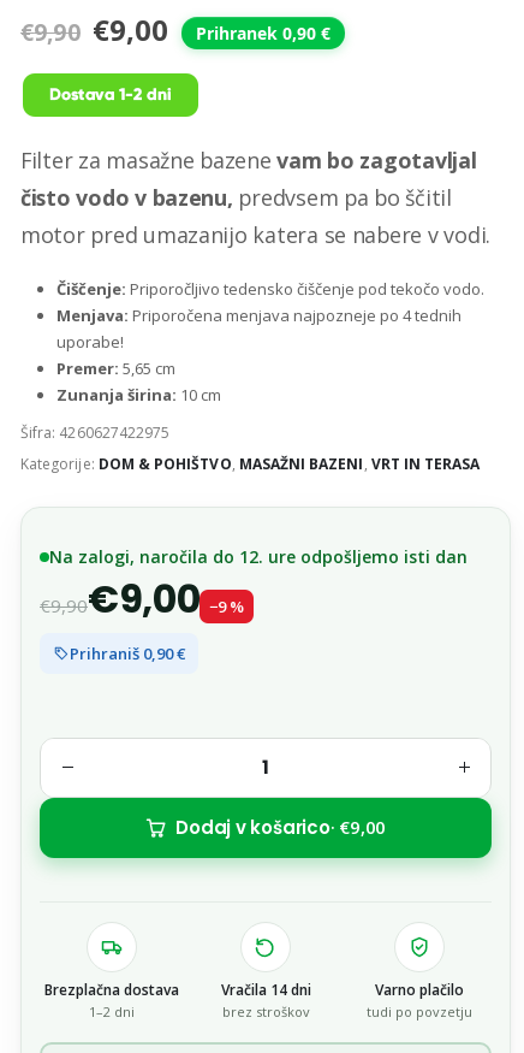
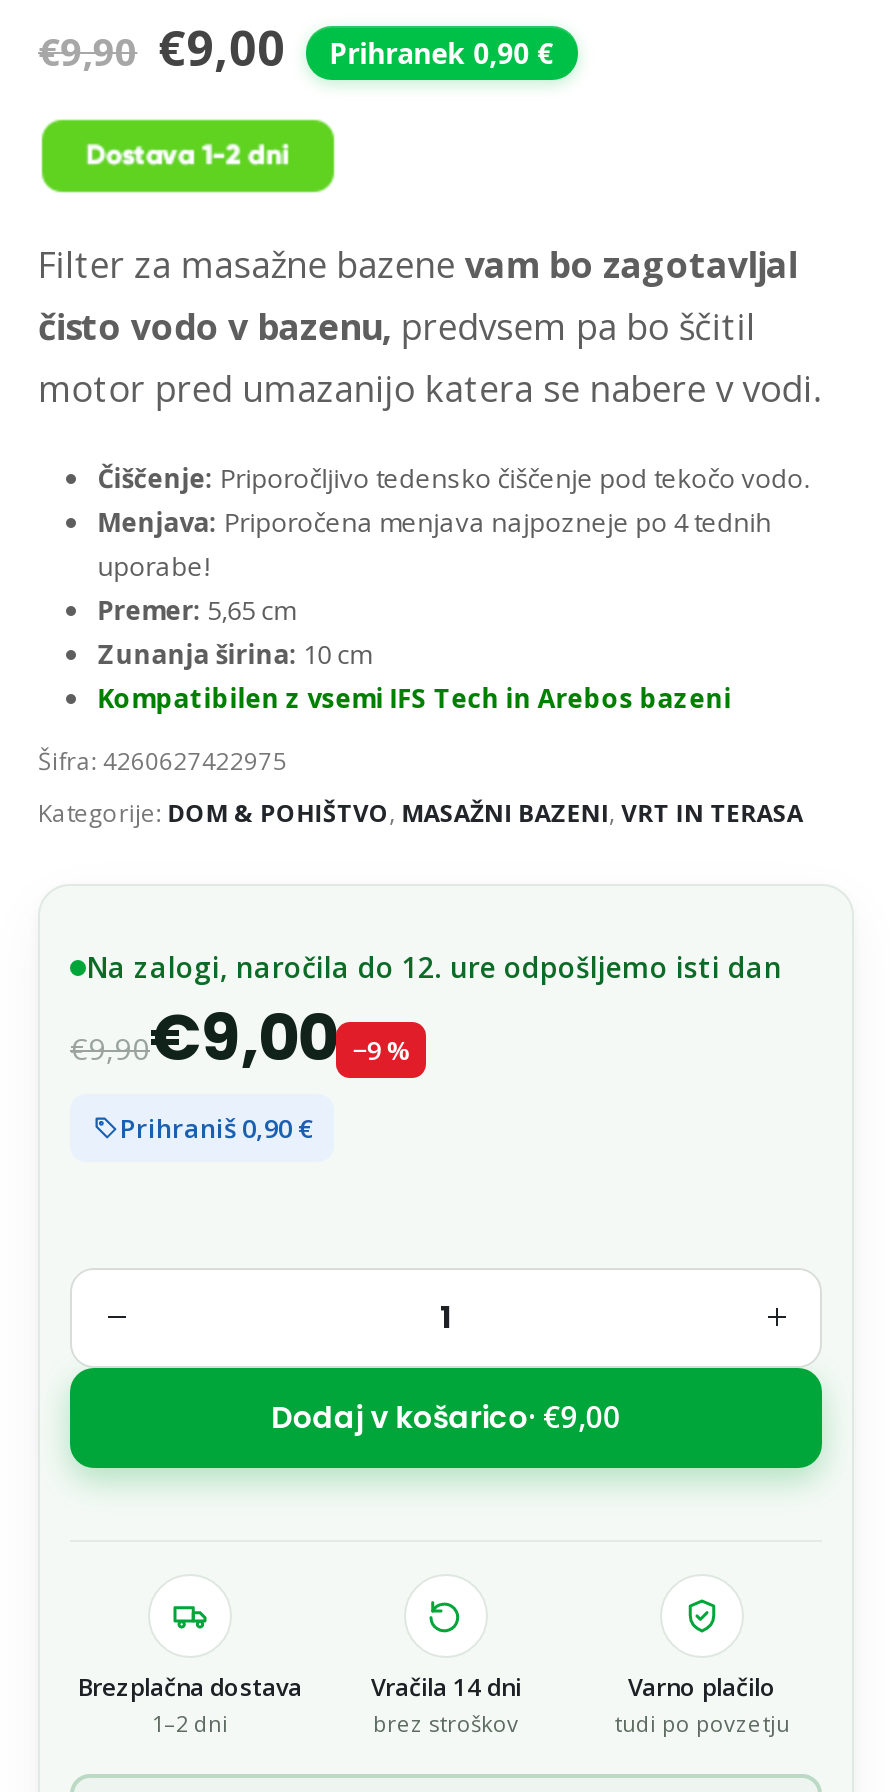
+ Kompatibilen z vsemi IFS Tech in Arebos bazeni
